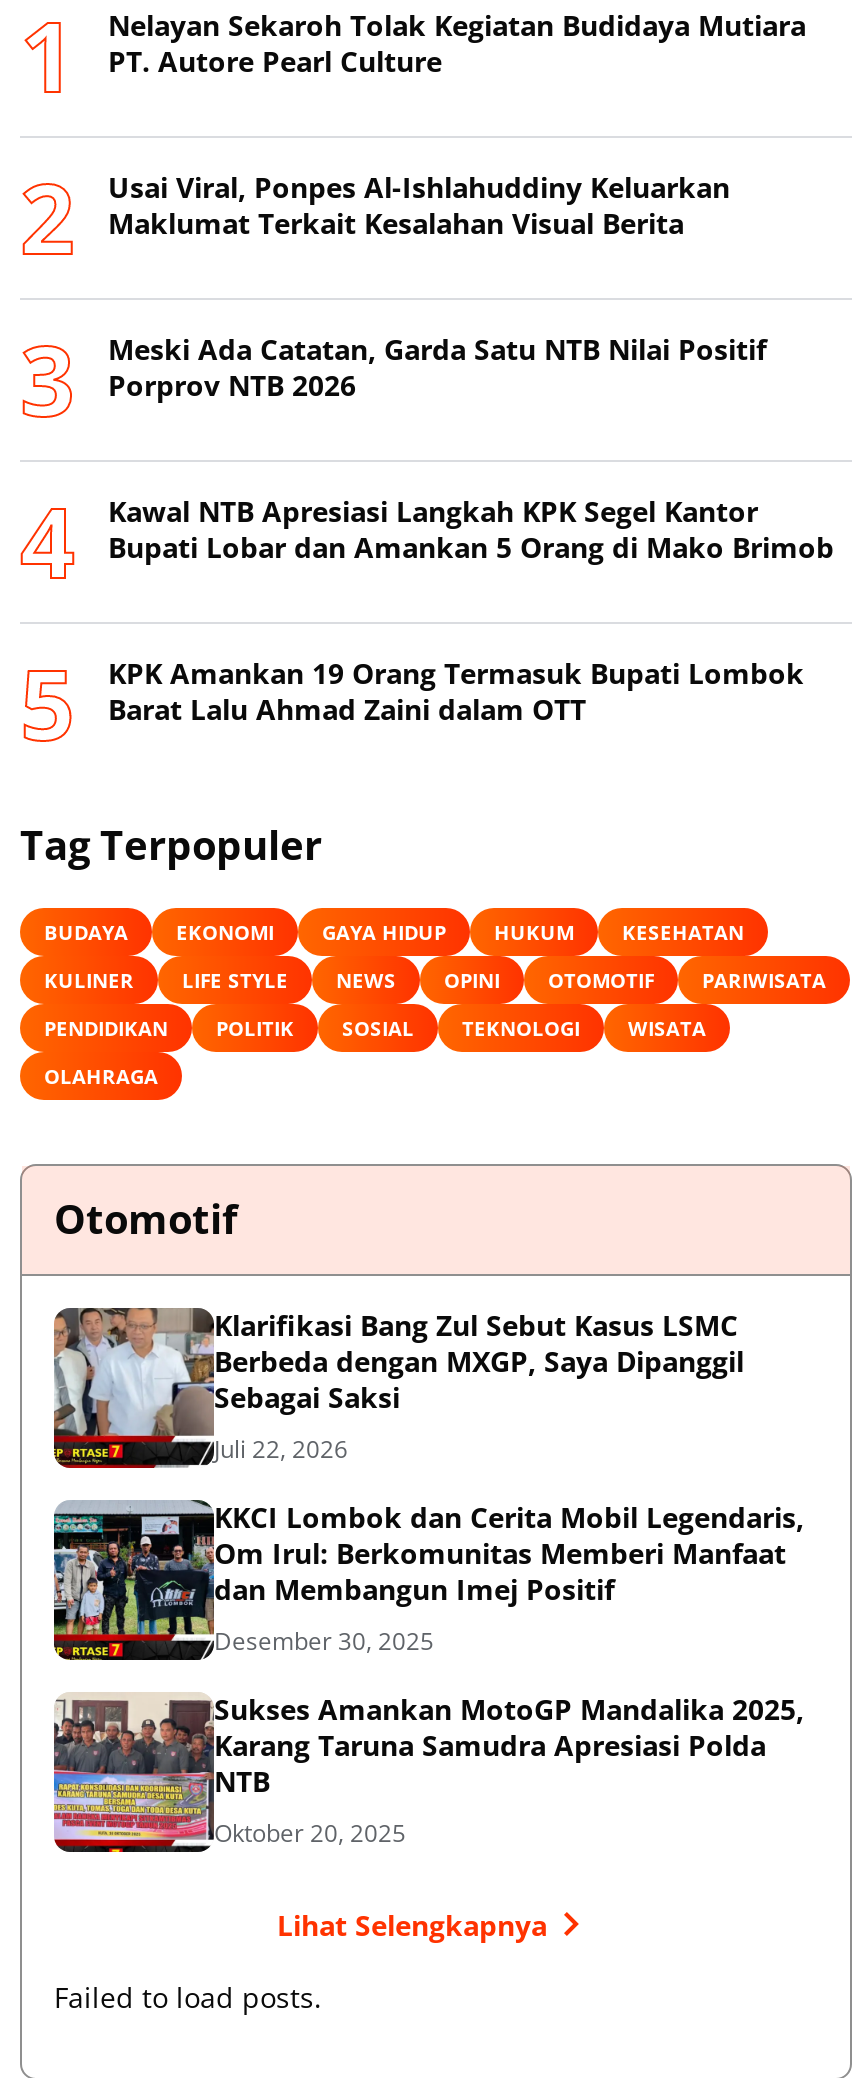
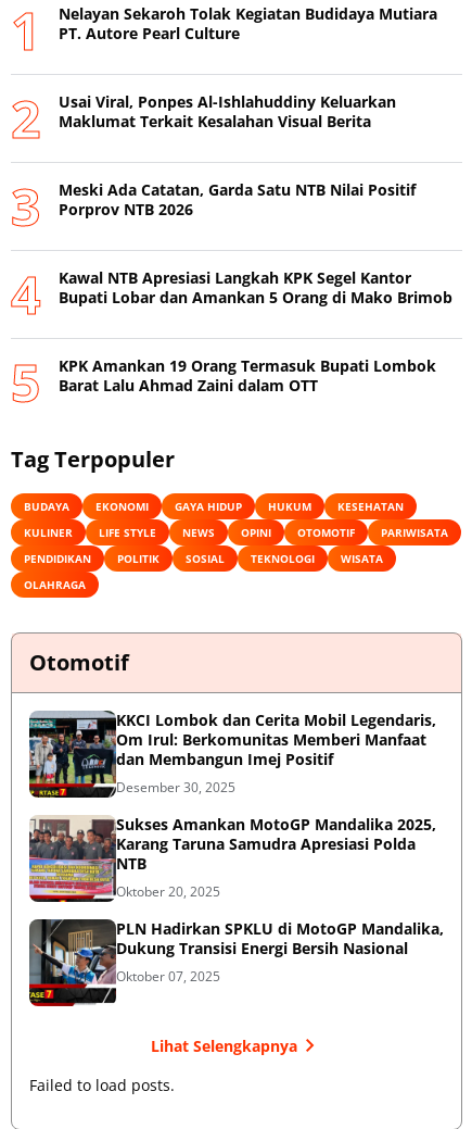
- [image]
- Klarifikasi Bang Zul Sebut Kasus LSMC
- Berbeda dengan MXGP, Saya Dipanggil
- Sebagai Saksi
- Juli 22, 2026

moved up: [image] | KKCI Lombok dan Cerita Mobil Legendaris, | Om Irul: Berkomunitas Memberi Manfaat | ... | NTB | Oktober 20, 2025

+ [image]
+ PLN Hadirkan SPKLU di MotoGP Mandalika,
+ Dukung Transisi Energi Bersih Nasional
+ Oktober 07, 2025
